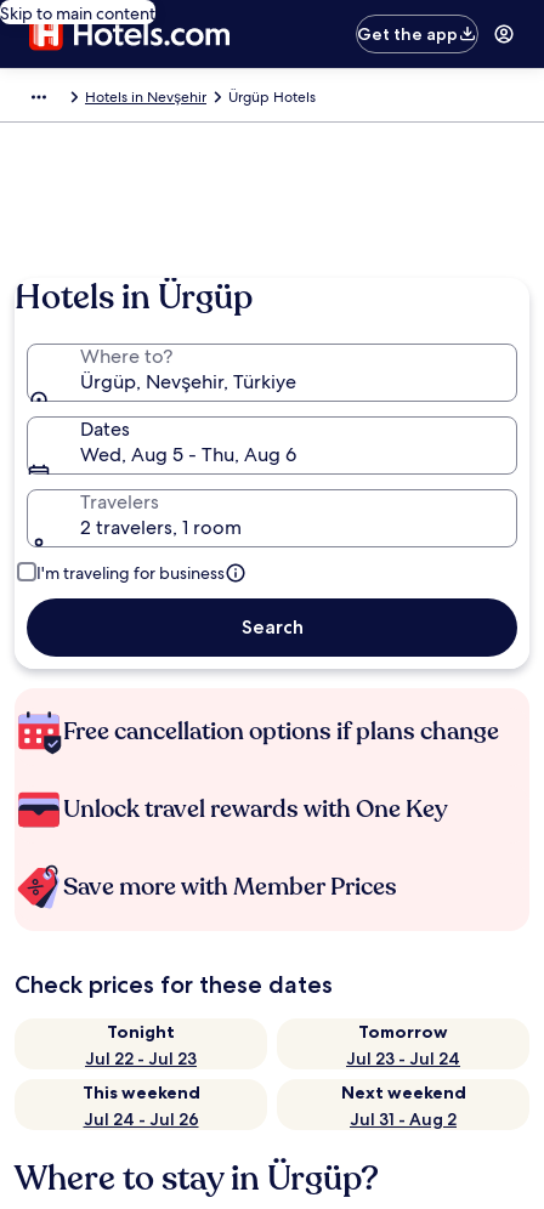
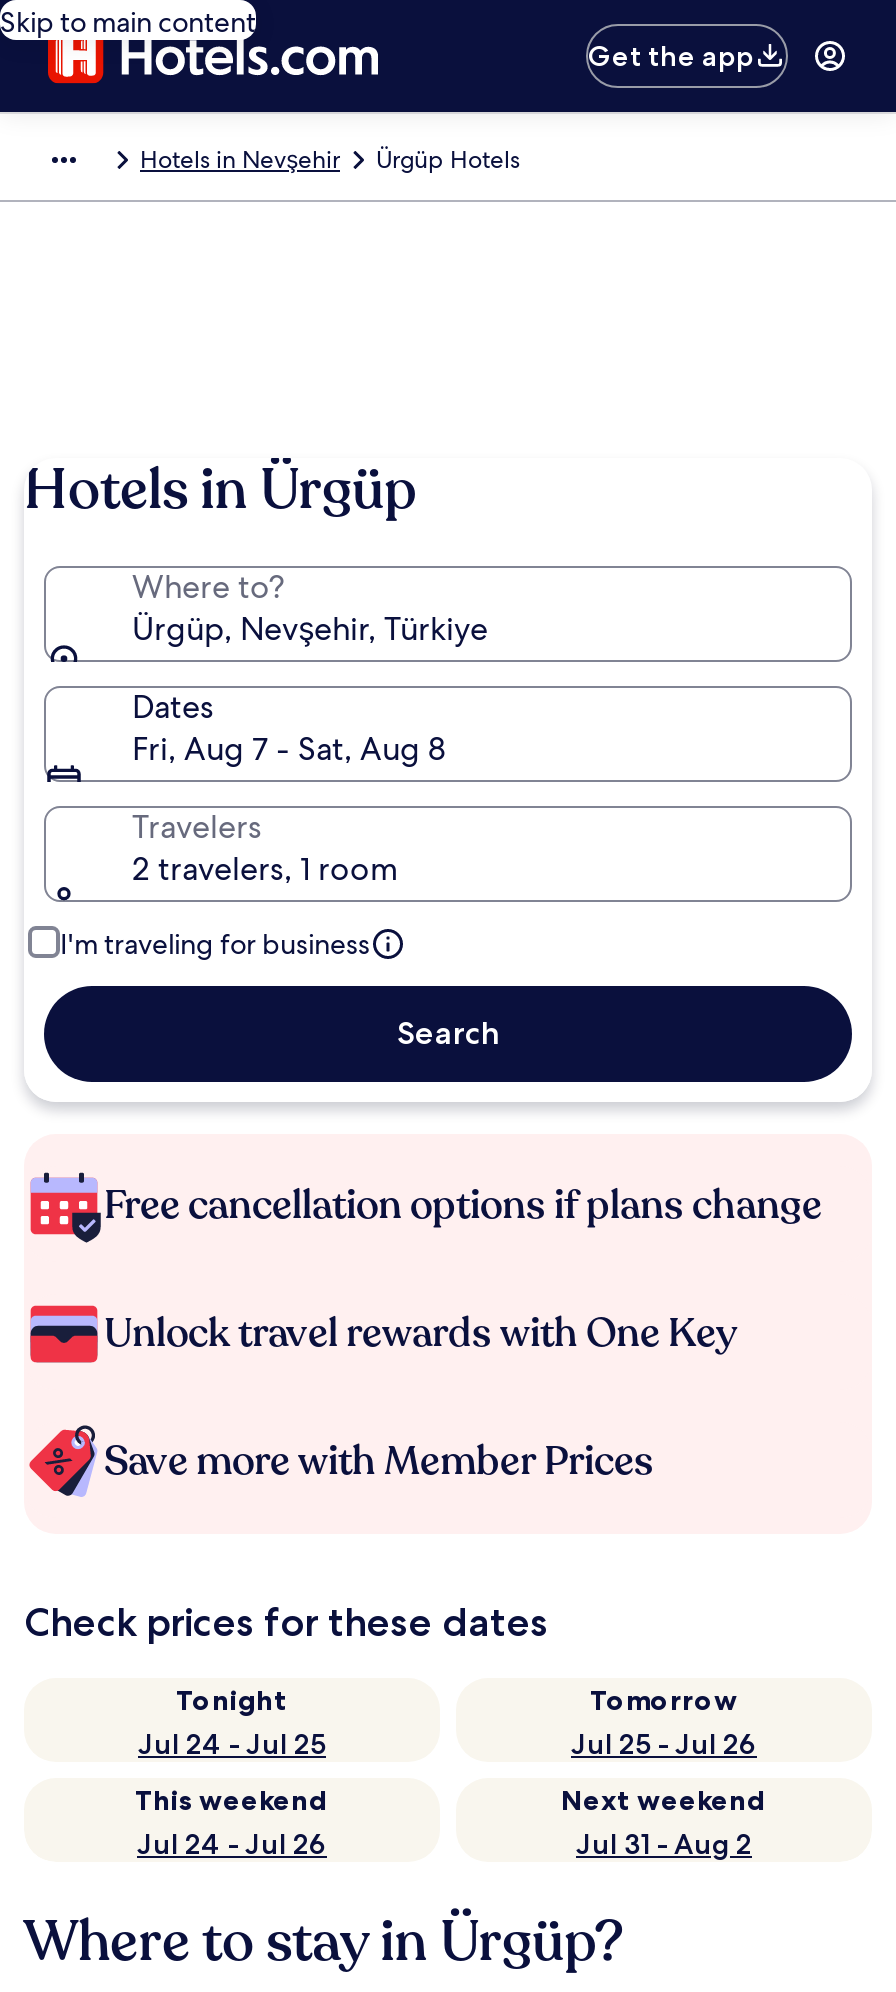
- Wed, Aug 5 - Thu, Aug 6
+ Fri, Aug 7 - Sat, Aug 8

- Jul 22 - Jul 23
+ Jul 24 - Jul 25

- Jul 23 - Jul 24
+ Jul 25 - Jul 26
